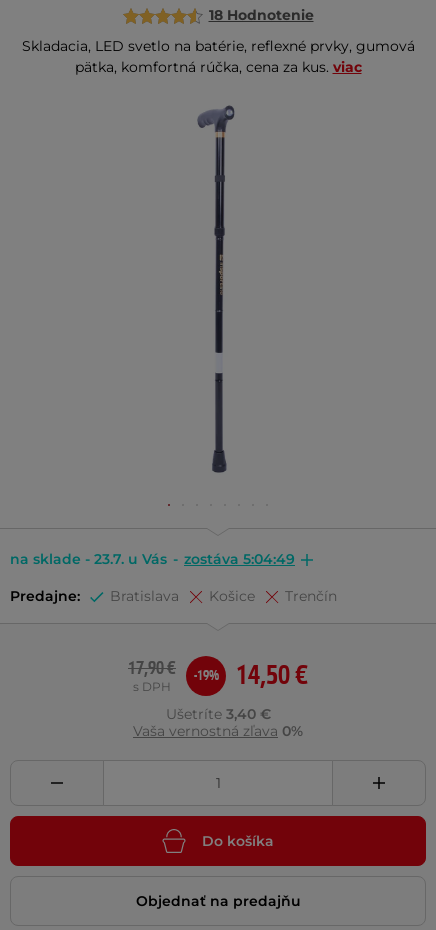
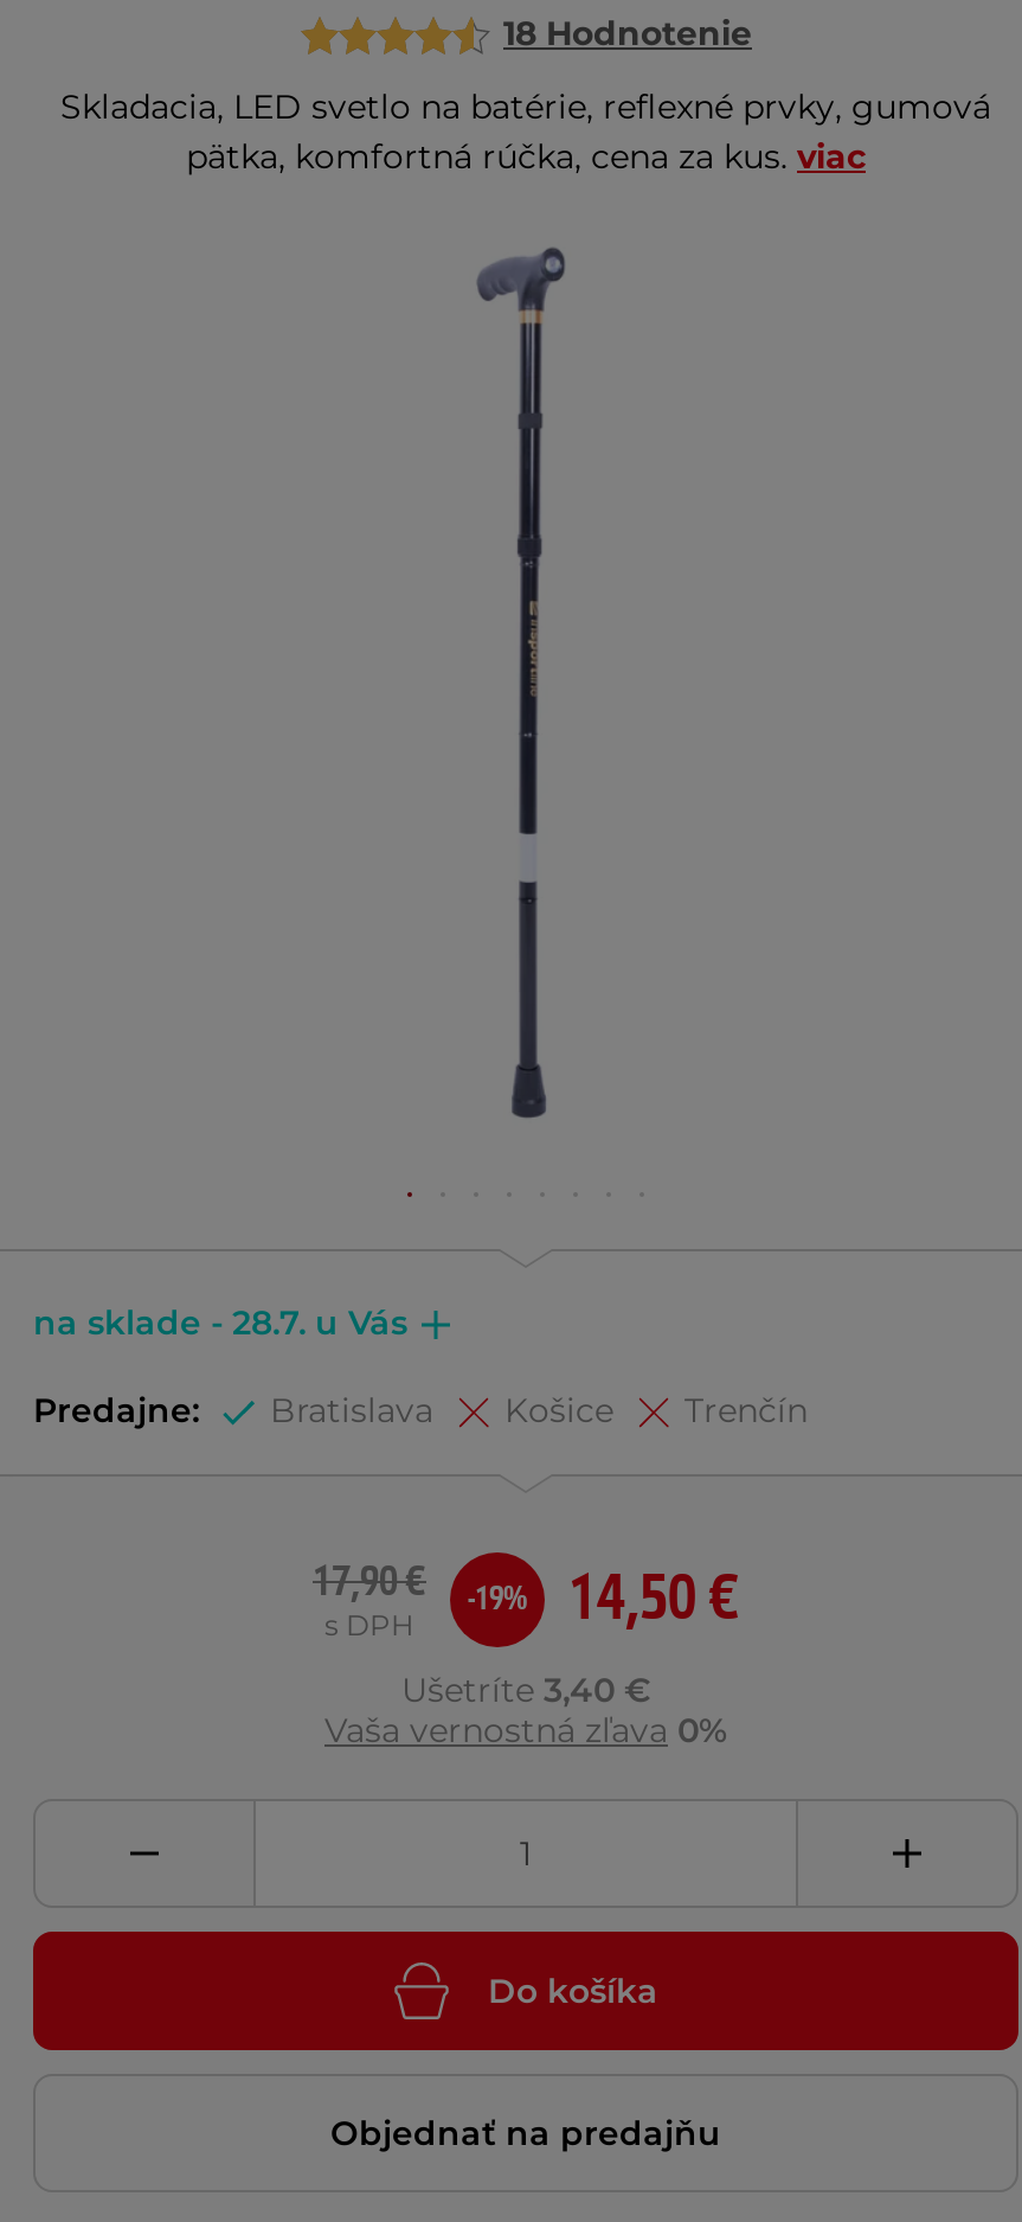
- na sklade - 23.7. u Vás - zostáva 5:04:49
+ na sklade - 28.7. u Vás
